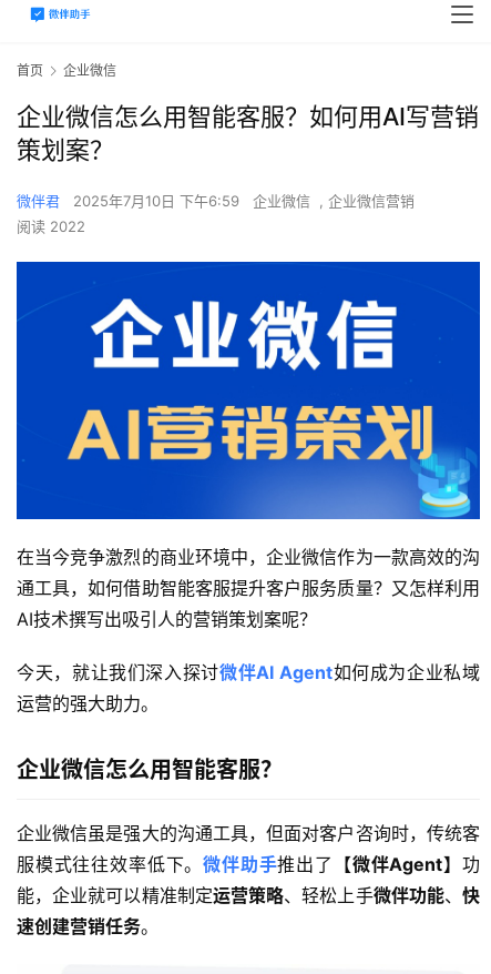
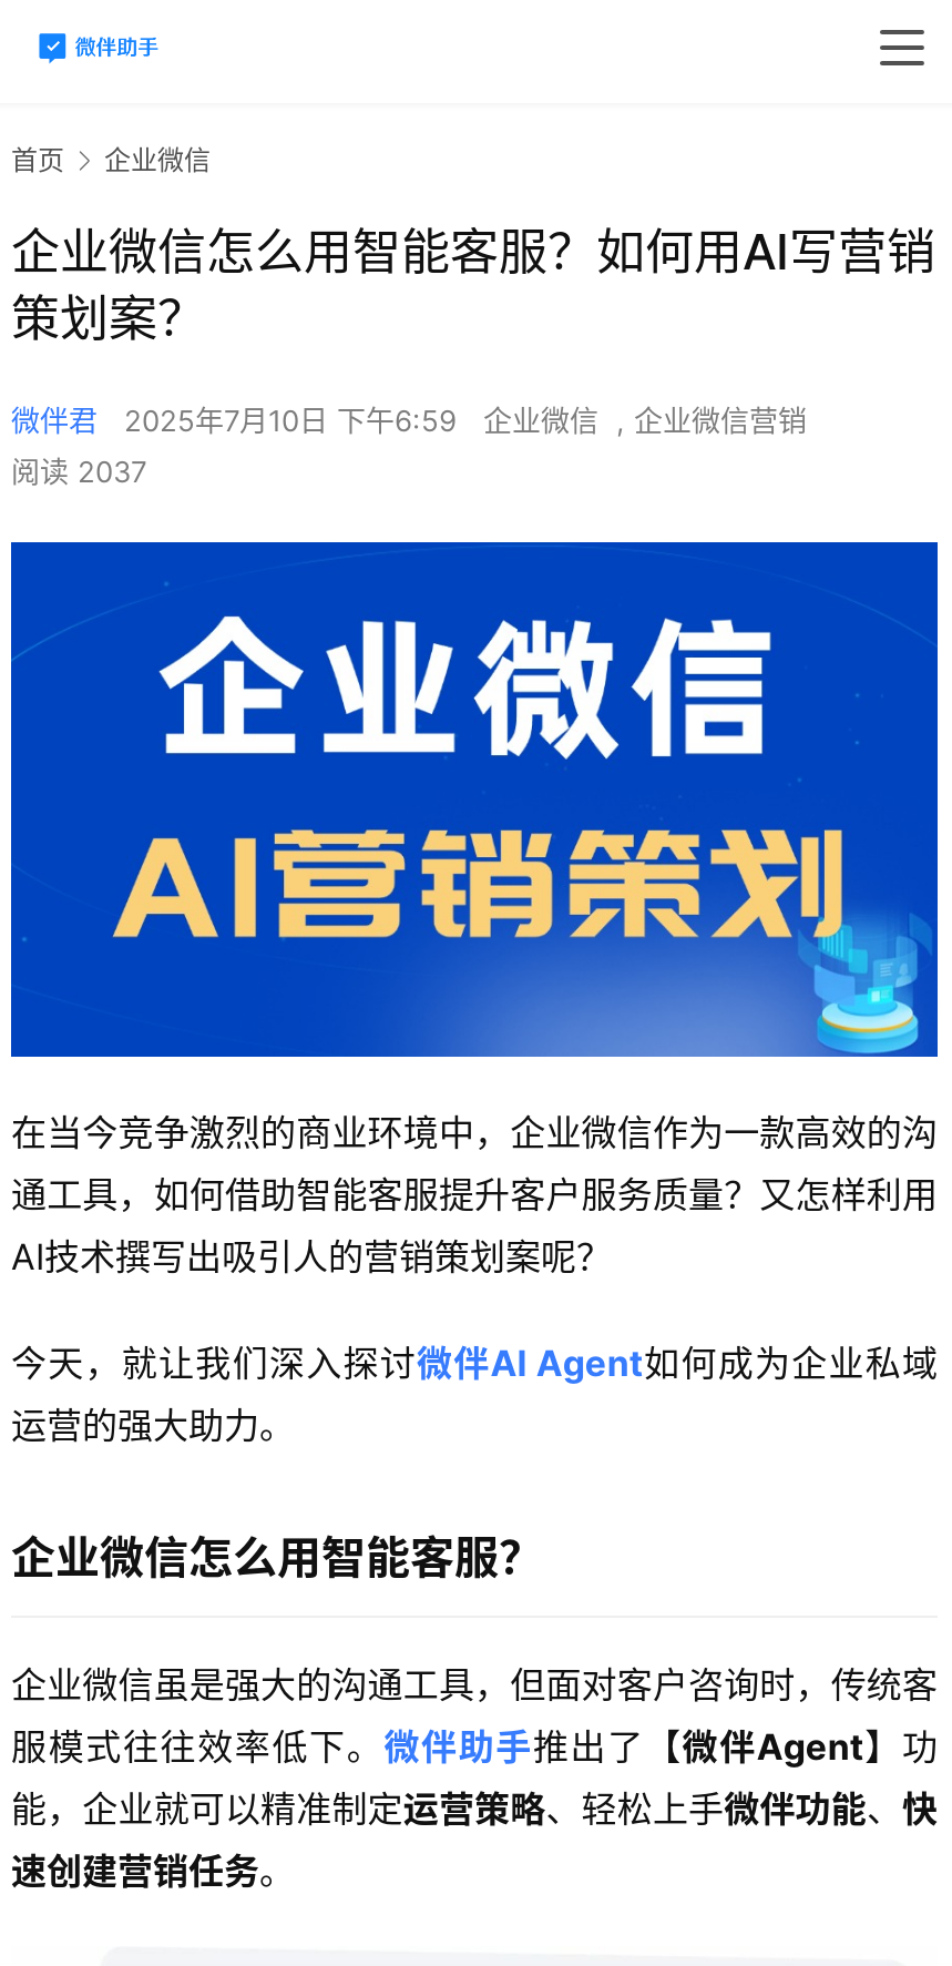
- 阅读 2022
+ 阅读 2037
